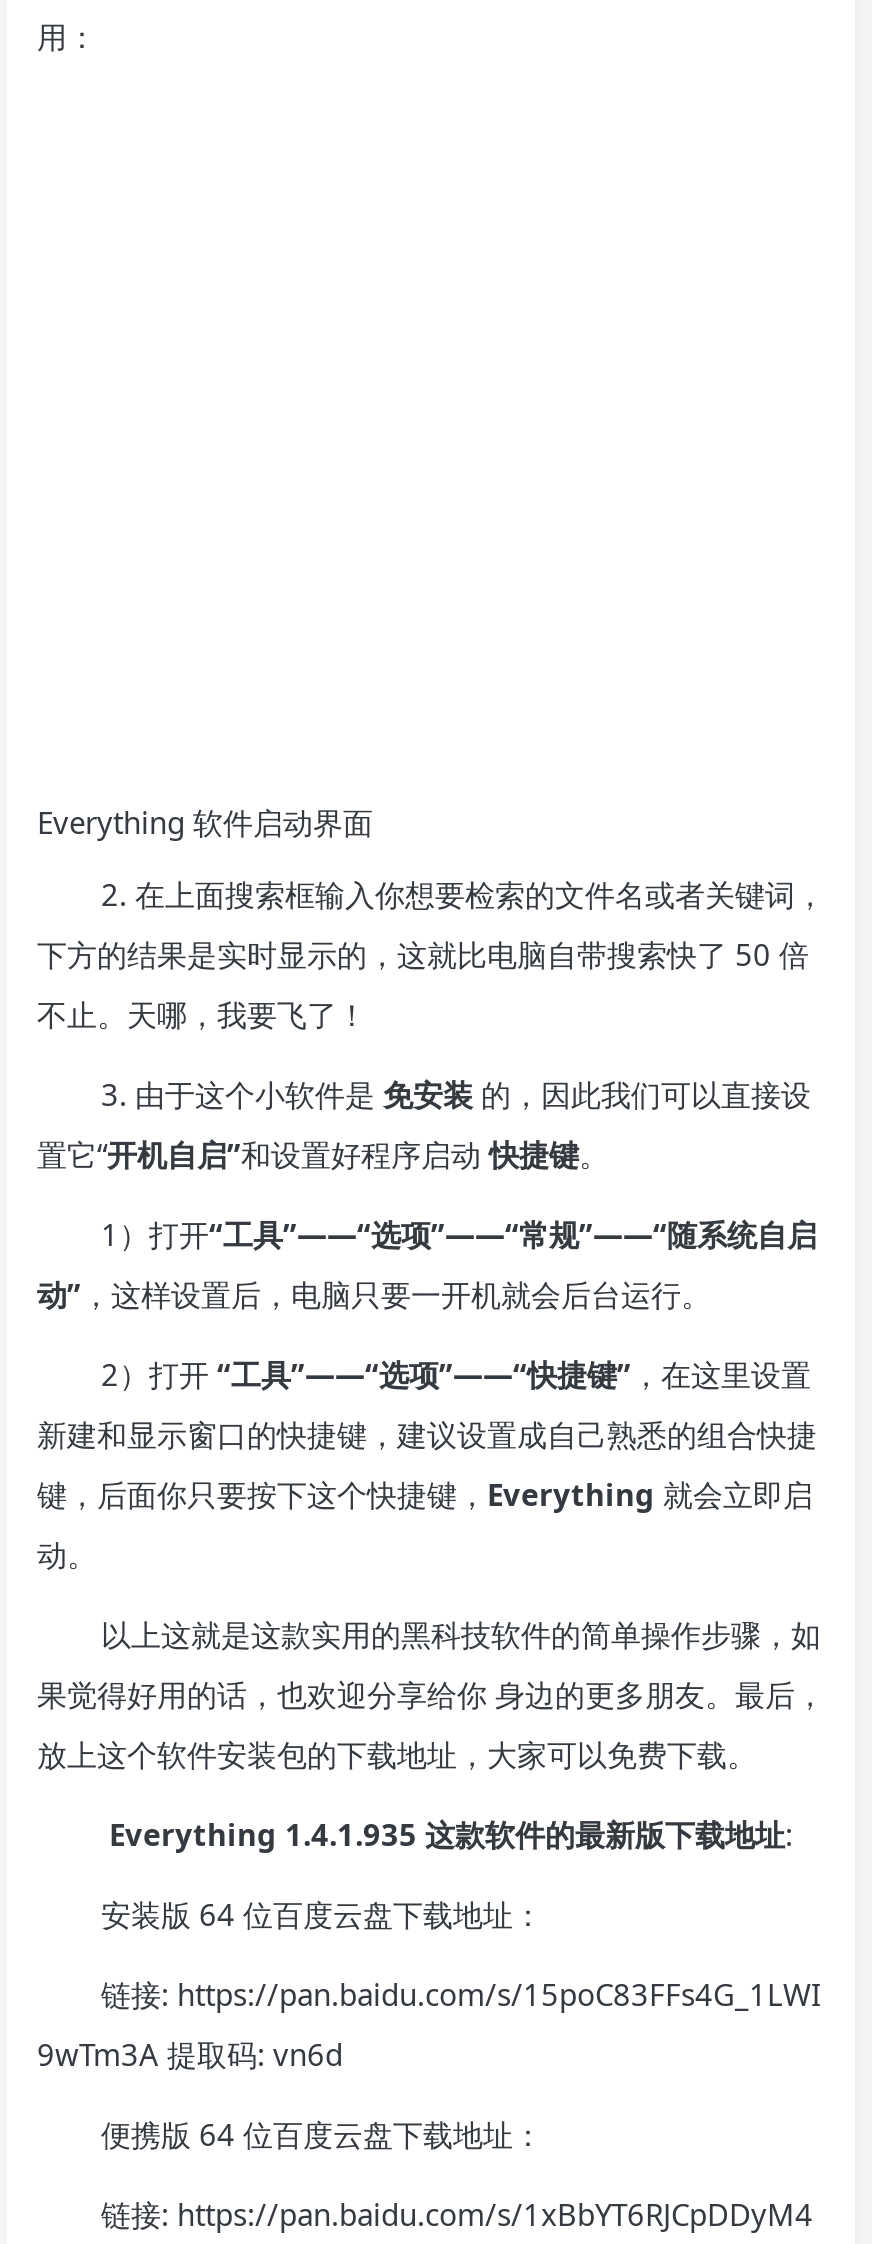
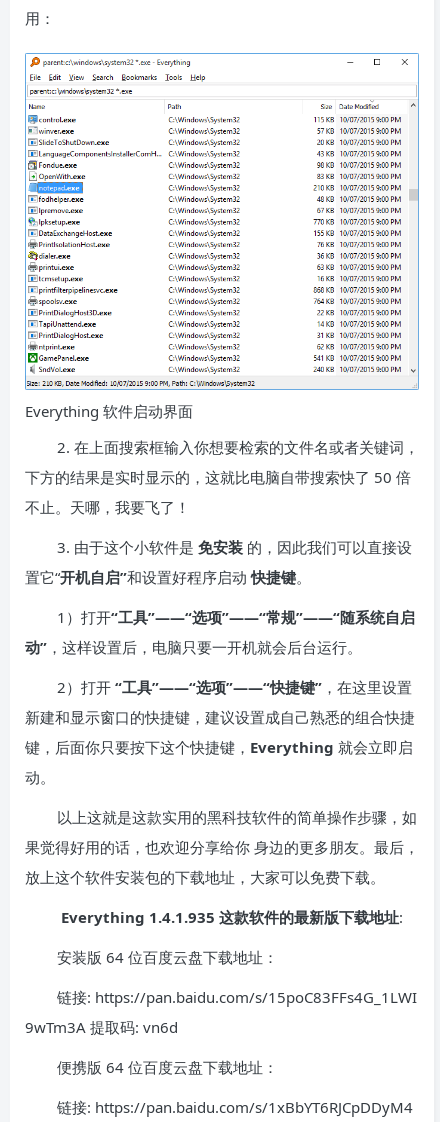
+ [image]
